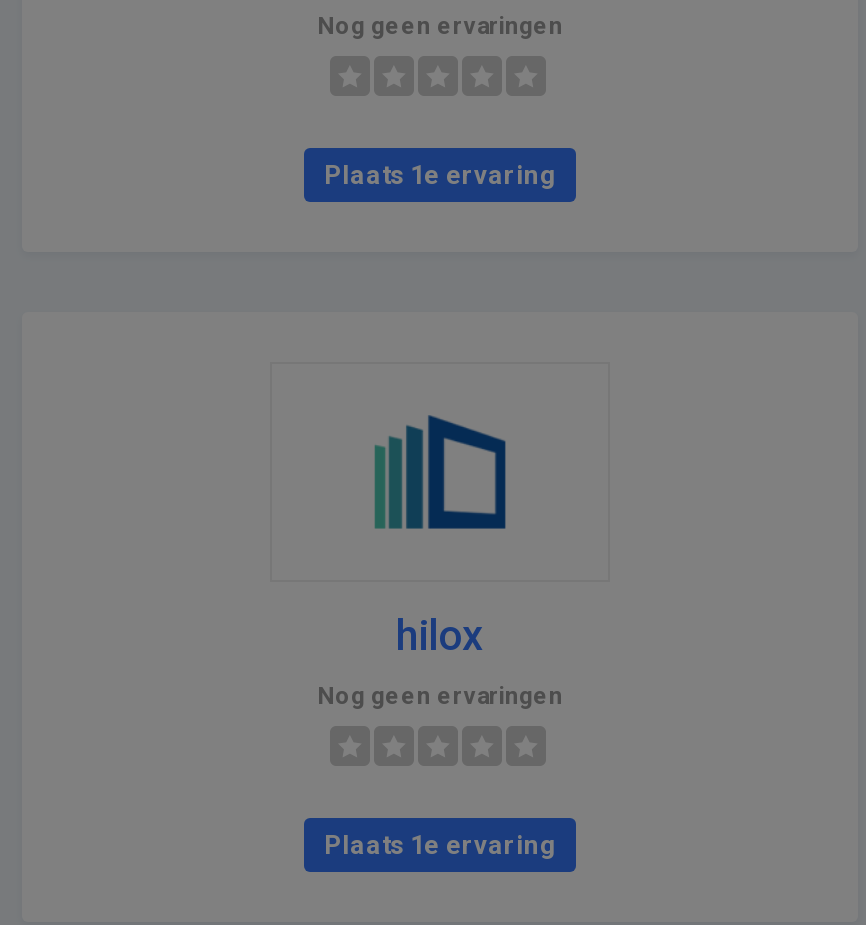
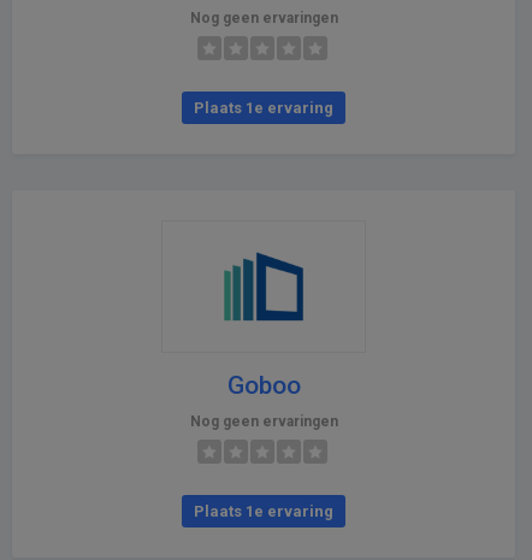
- hilox
+ Goboo
